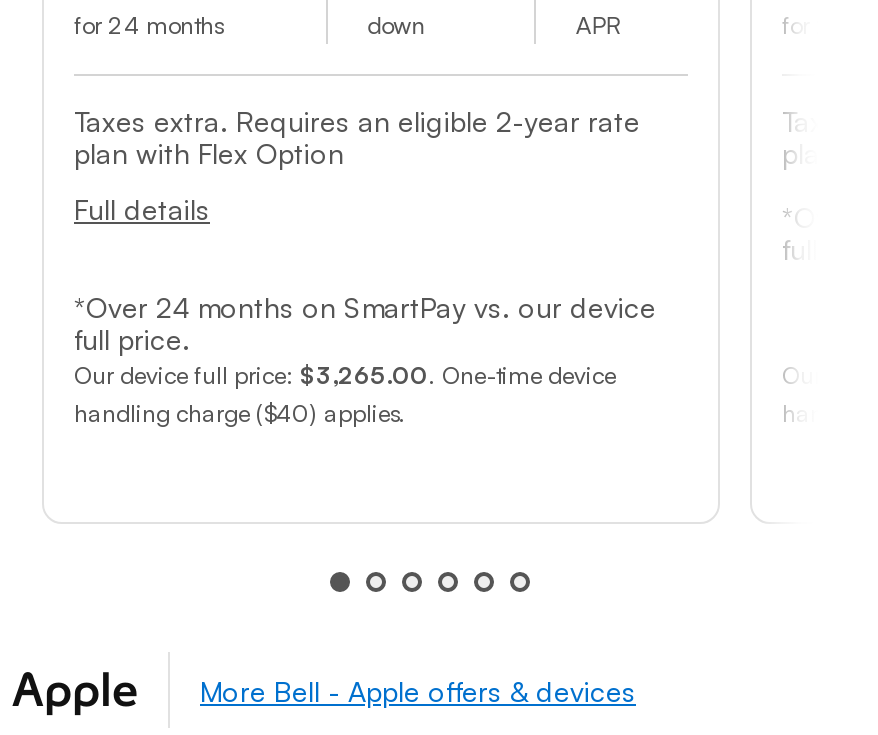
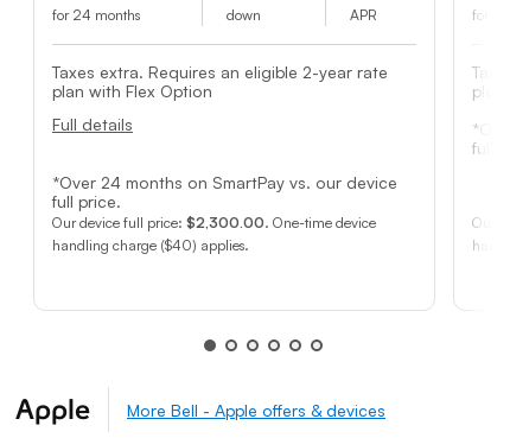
- Our device full price: $3,265.00. One-time device
+ Our device full price: $2,300.00. One-time device
